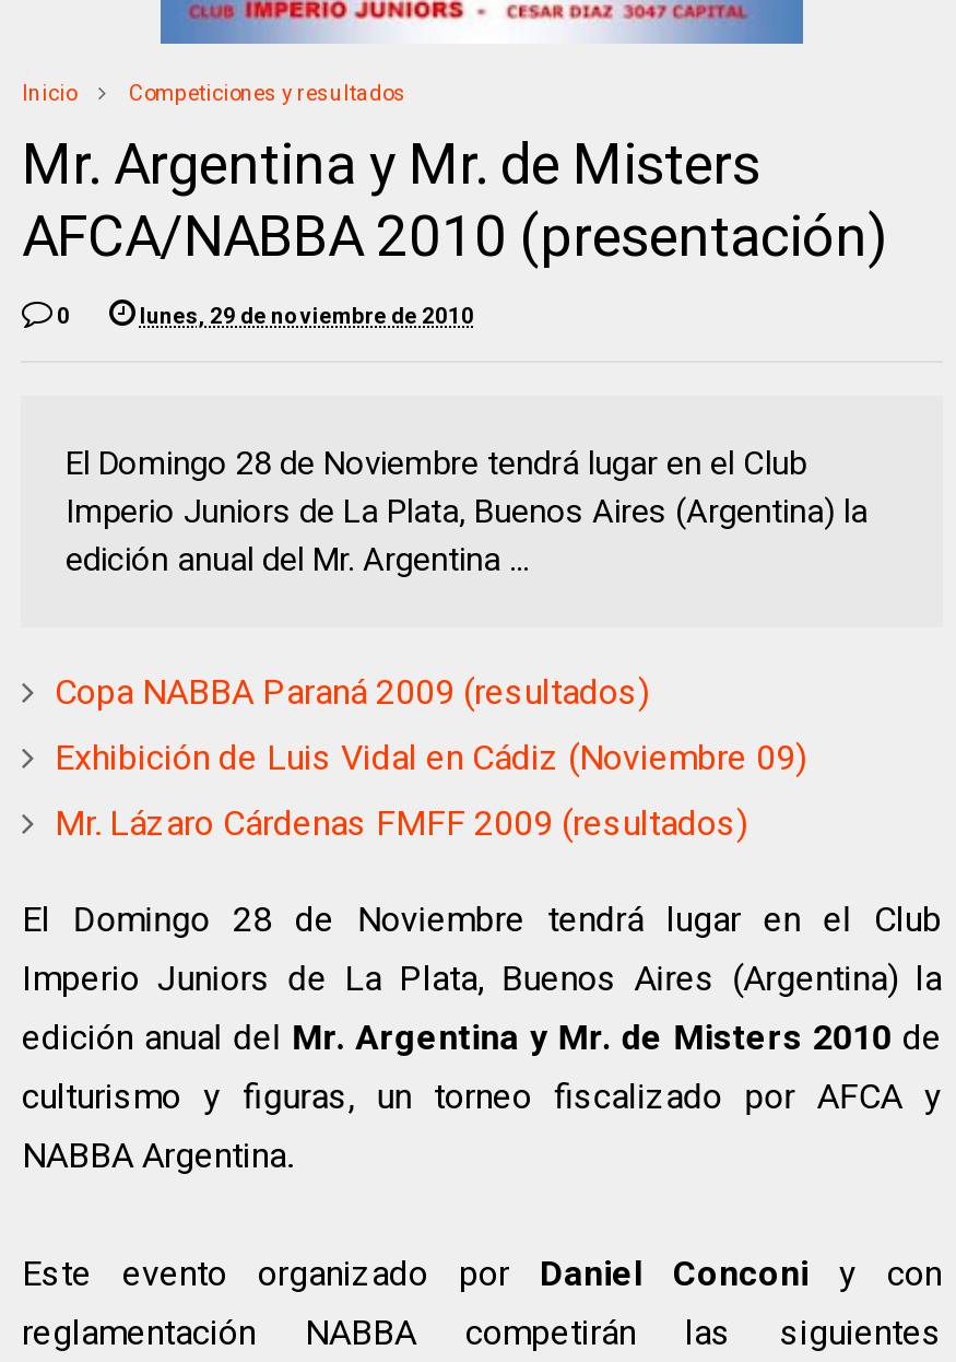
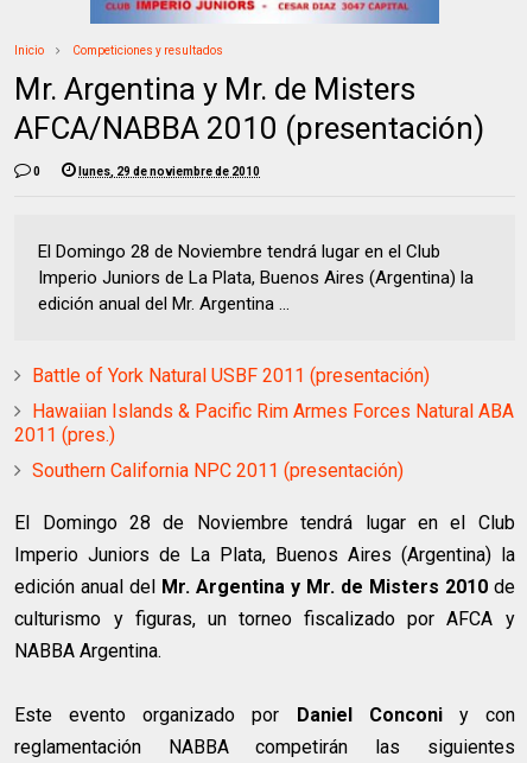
- Copa NABBA Paraná 2009 (resultados)
+ Battle of York Natural USBF 2011 (presentación)

- Exhibición de Luis Vidal en Cádiz (Noviembre 09)
+ Hawaiian Islands & Pacific Rim Armes Forces Natural ABA
+ 2011 (pres.)

- Mr. Lázaro Cárdenas FMFF 2009 (resultados)
+ Southern California NPC 2011 (presentación)
